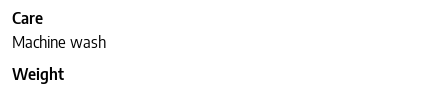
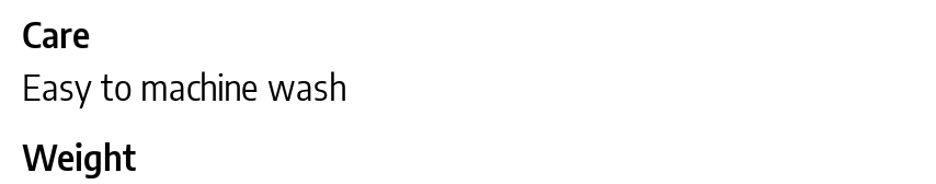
- Machine wash
+ Easy to machine wash
